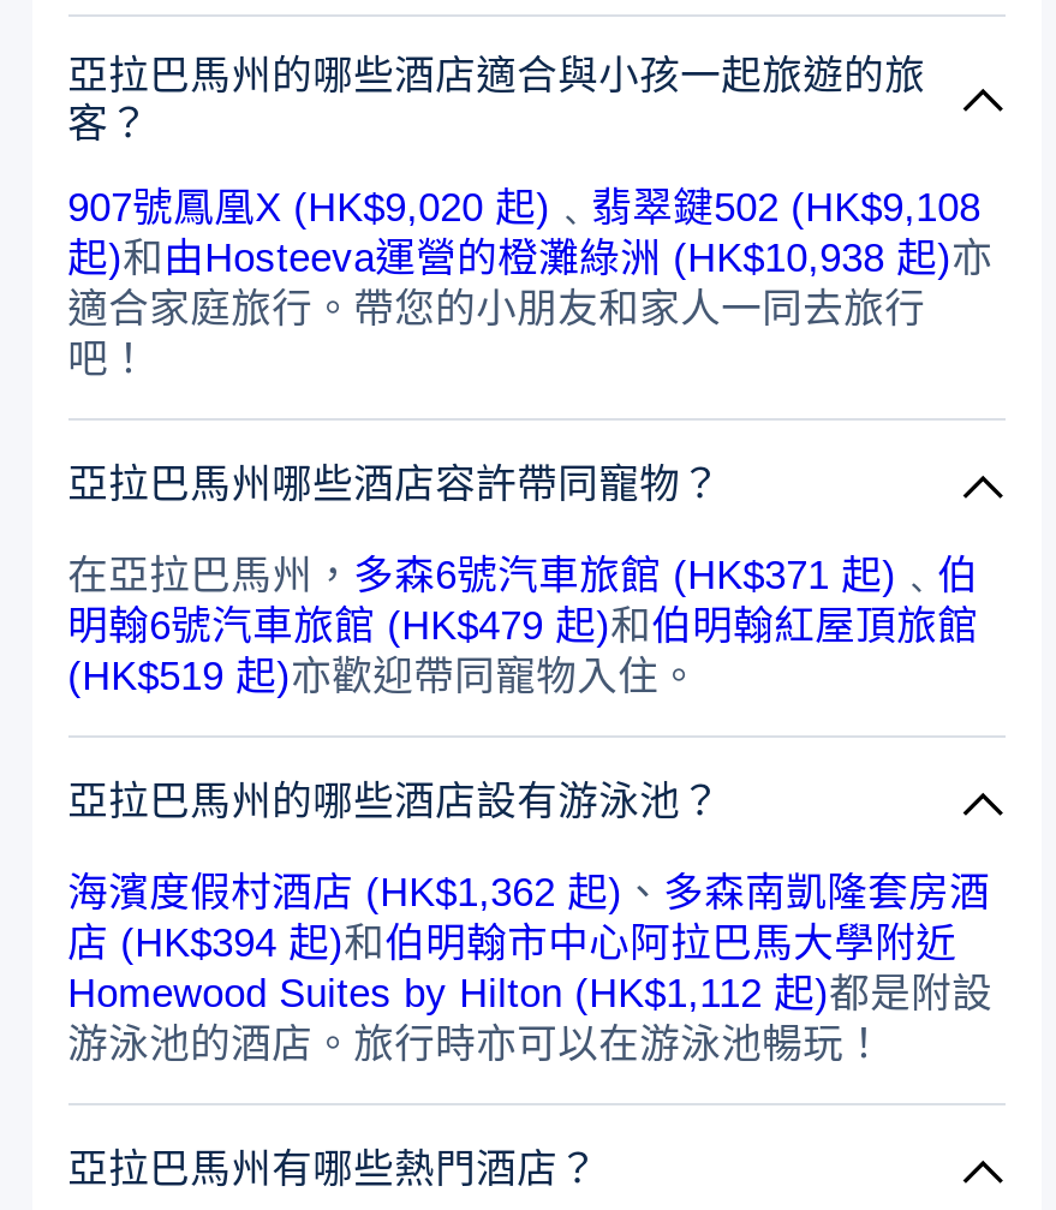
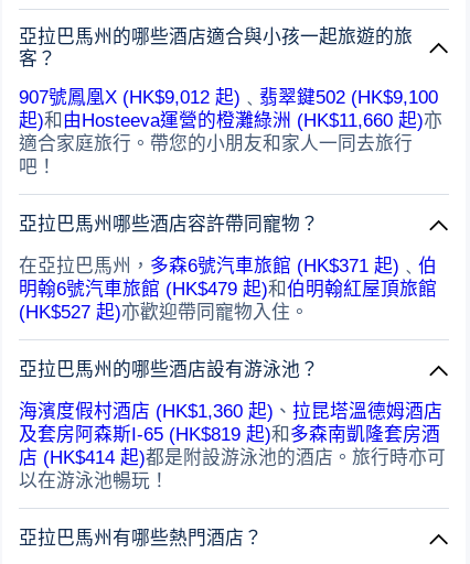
- 907號鳳凰X (HK$9,020 起) ﹑翡翠鍵502 (HK$9,108
+ 907號鳳凰X (HK$9,012 起) ﹑翡翠鍵502 (HK$9,100

- 起)和由Hosteeva運營的橙灘綠洲 (HK$10,938 起)亦
+ 起)和由Hosteeva運營的橙灘綠洲 (HK$11,660 起)亦

- (HK$519 起)亦歡迎帶同寵物入住。
+ (HK$527 起)亦歡迎帶同寵物入住。

- 海濱度假村酒店 (HK$1,362 起)、多森南凱隆套房酒
- 店 (HK$394 起)和伯明翰市中心阿拉巴馬大學附近
- Homewood Suites by Hilton (HK$1,112 起)都是附設
- 游泳池的酒店。旅行時亦可以在游泳池暢玩！
+ 海濱度假村酒店 (HK$1,360 起)、拉昆塔溫德姆酒店
+ 及套房阿森斯I-65 (HK$819 起)和多森南凱隆套房酒
+ 店 (HK$414 起)都是附設游泳池的酒店。旅行時亦可
+ 以在游泳池暢玩！
